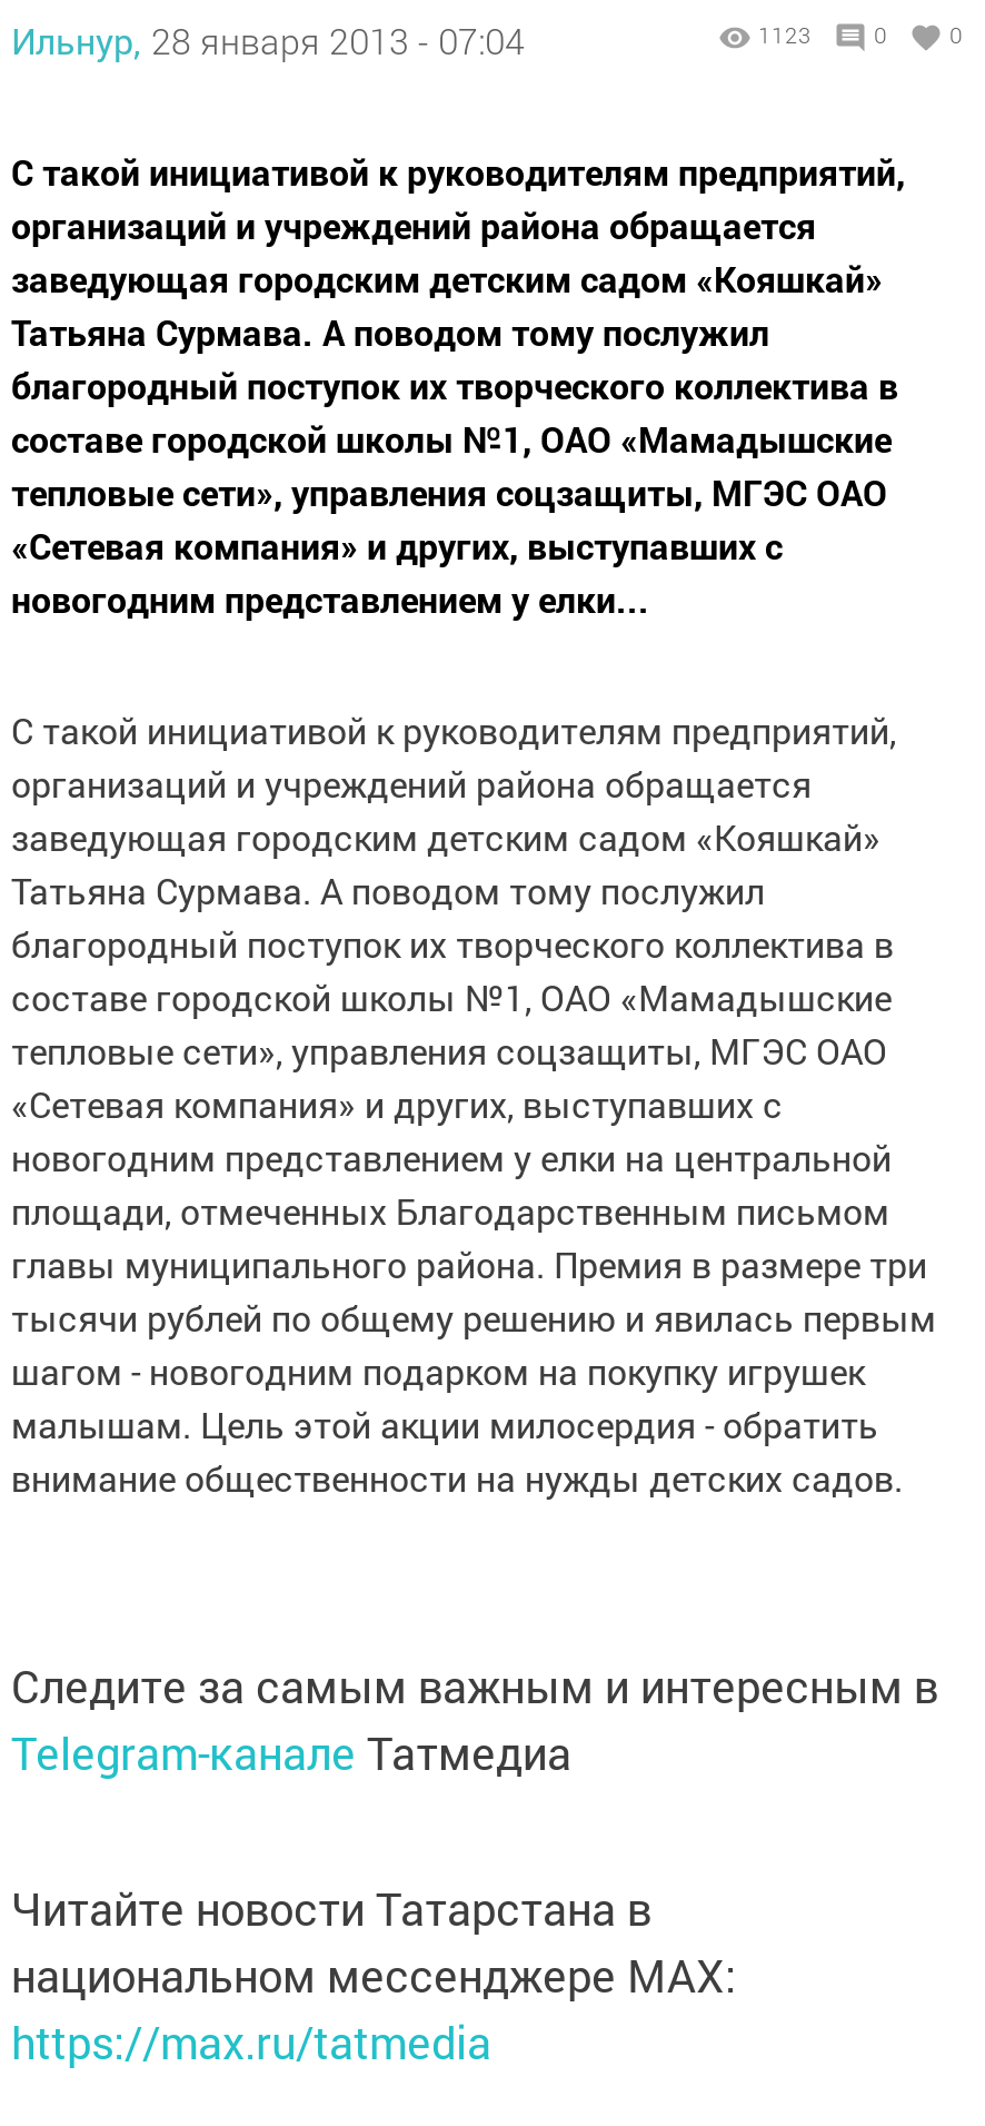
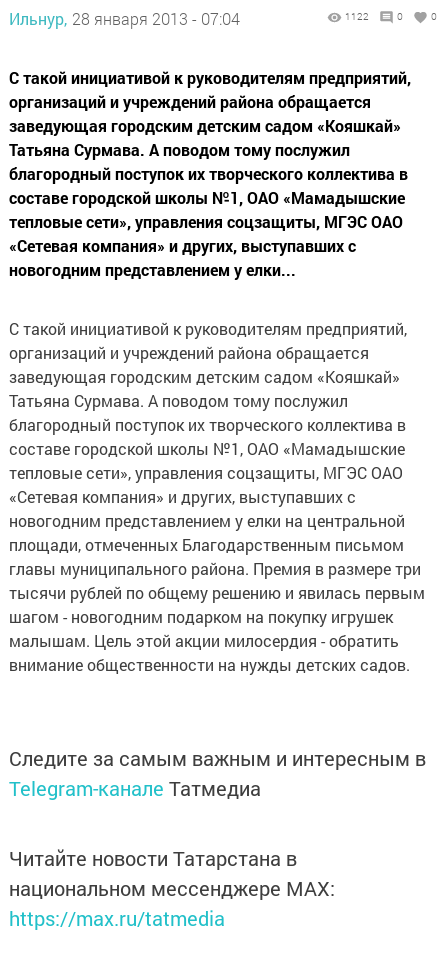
- 1123
+ 1122
